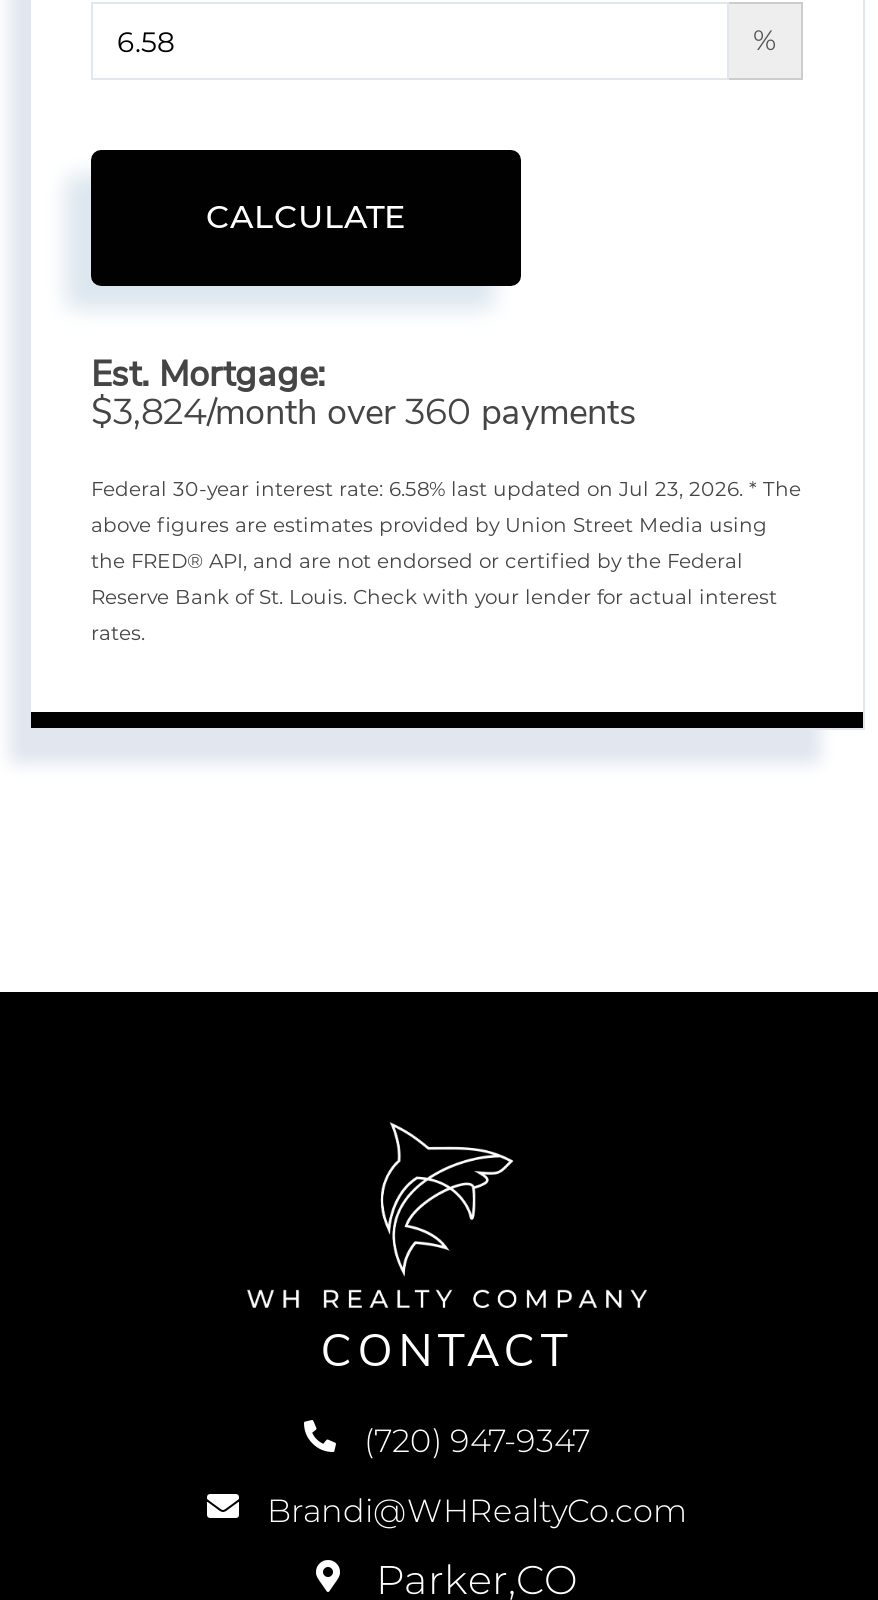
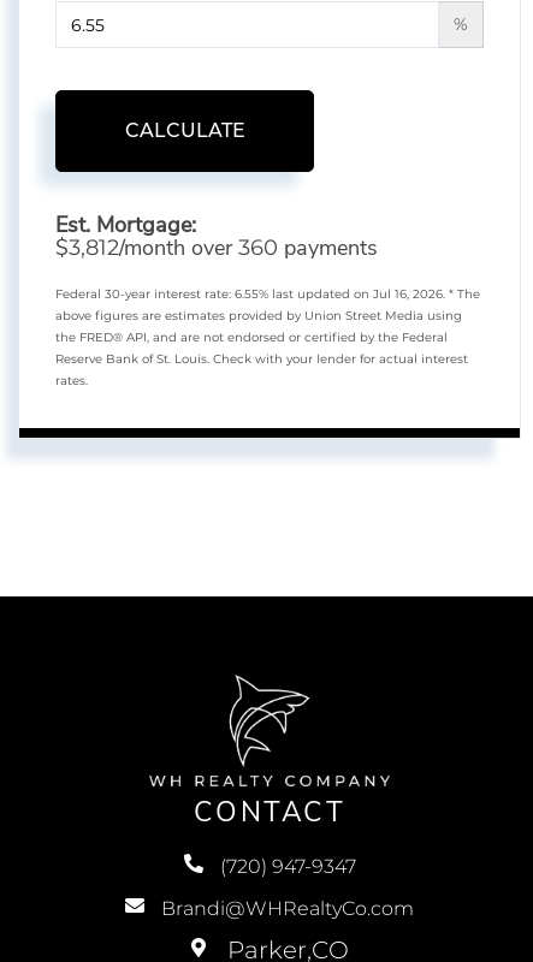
- $3,824/month over 360 payments
+ $3,812/month over 360 payments

- Federal 30-year interest rate: 6.58% last updated on Jul 23, 2026. * The
+ Federal 30-year interest rate: 6.55% last updated on Jul 16, 2026. * The
